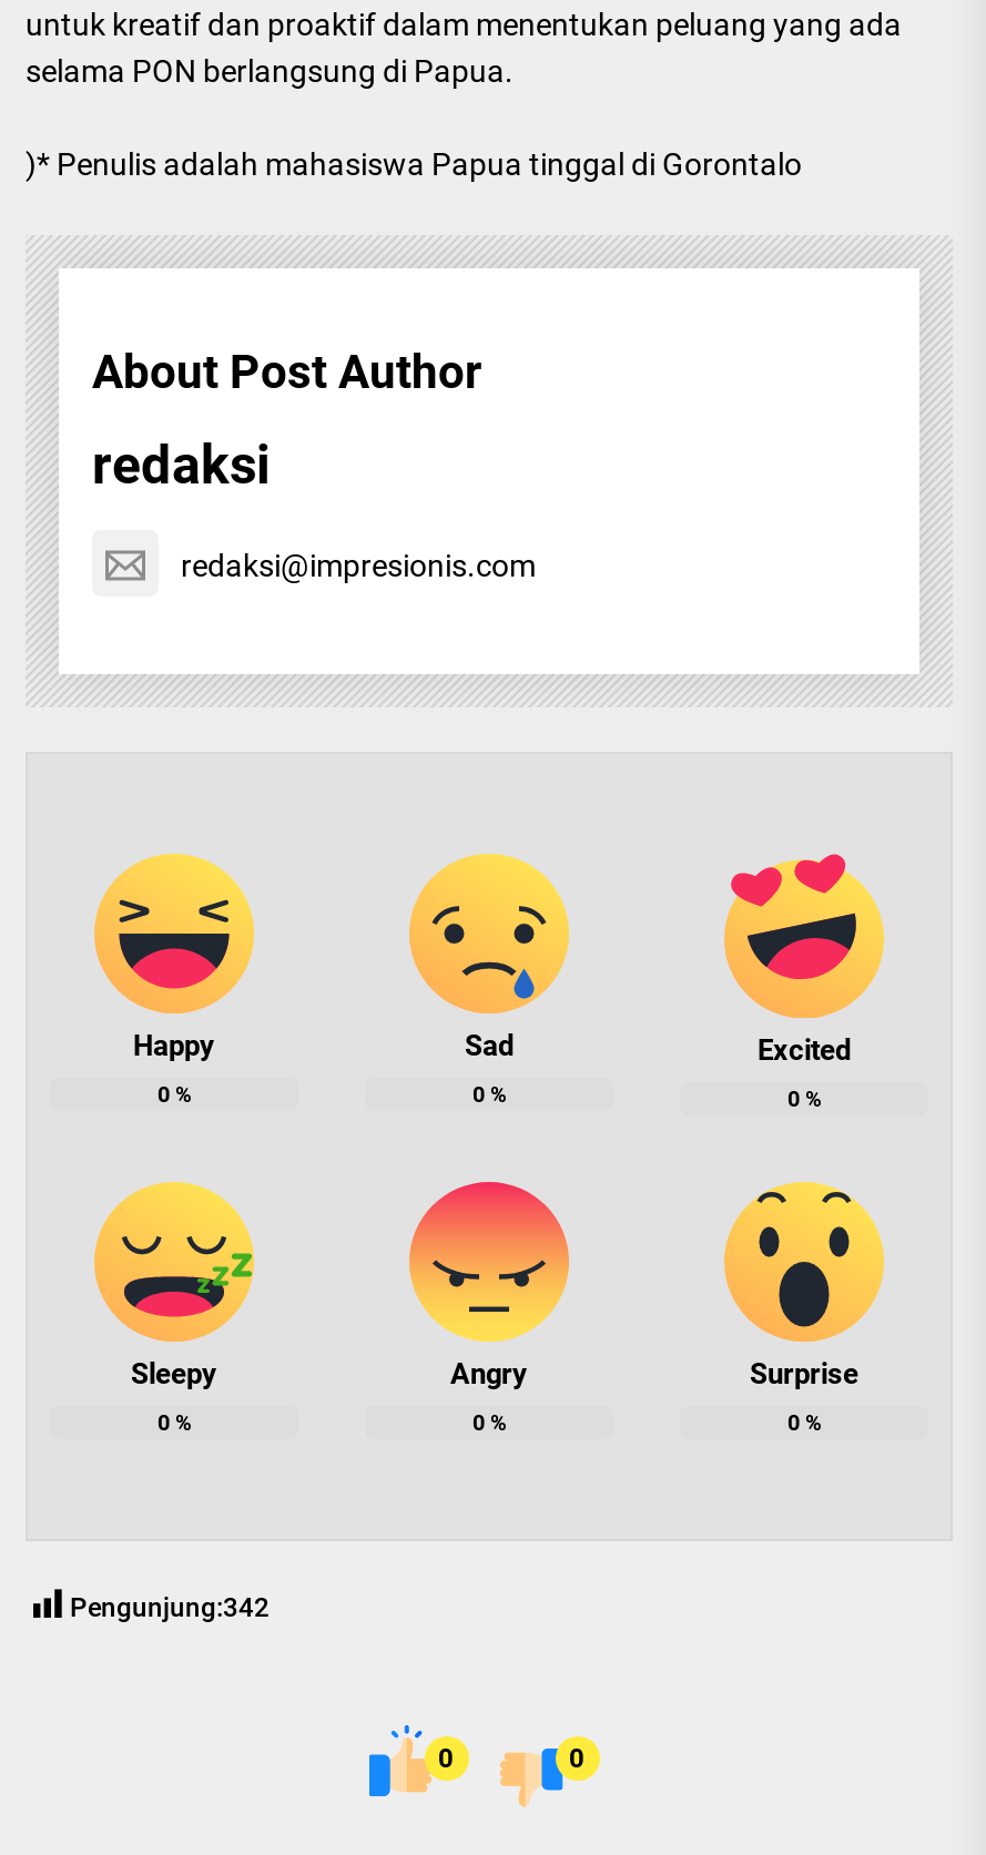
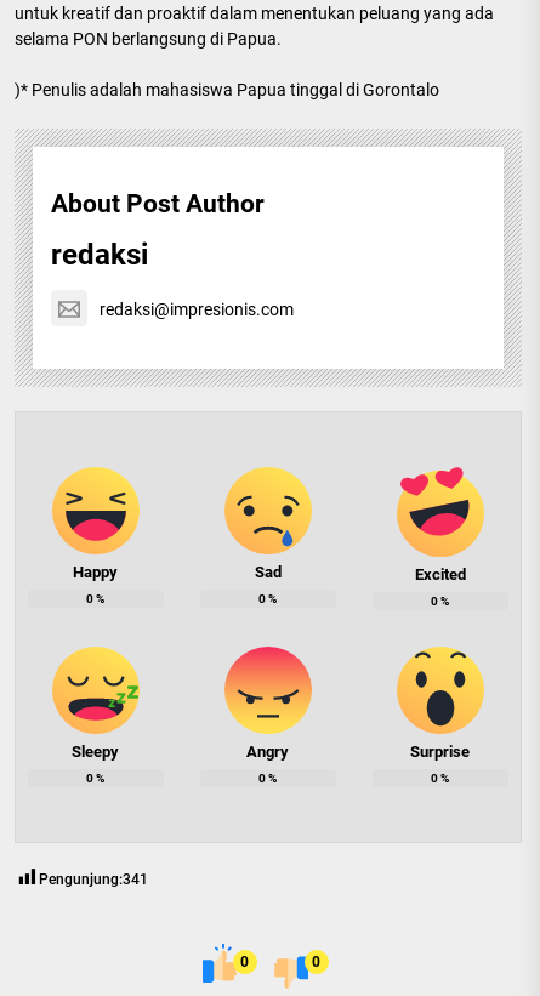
- Pengunjung:342
+ Pengunjung:341
